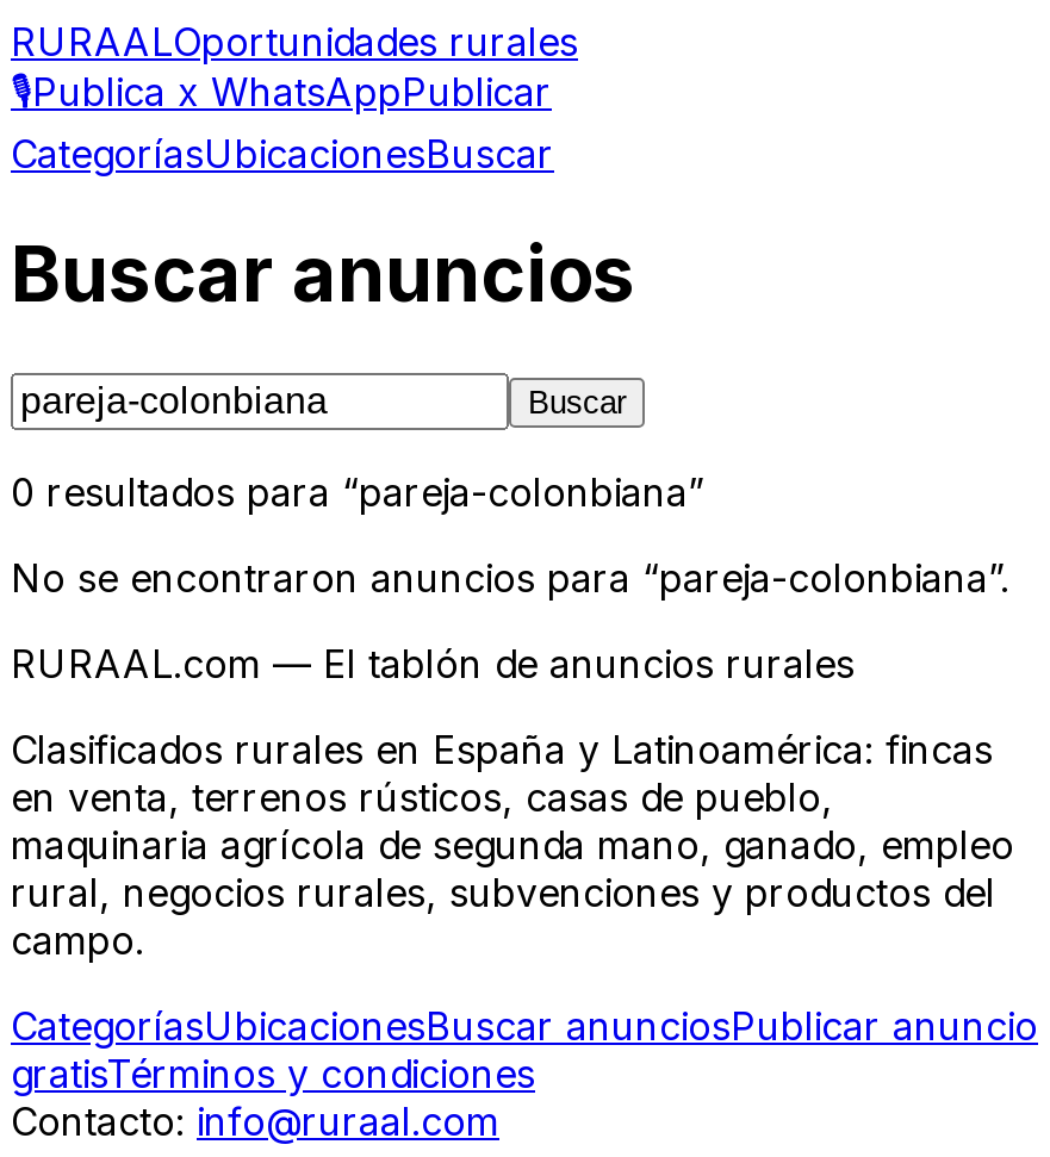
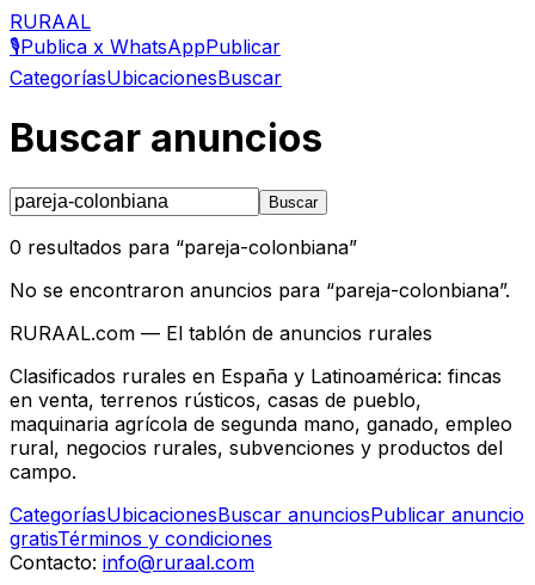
- RURAALOportunidades rurales
+ RURAAL
